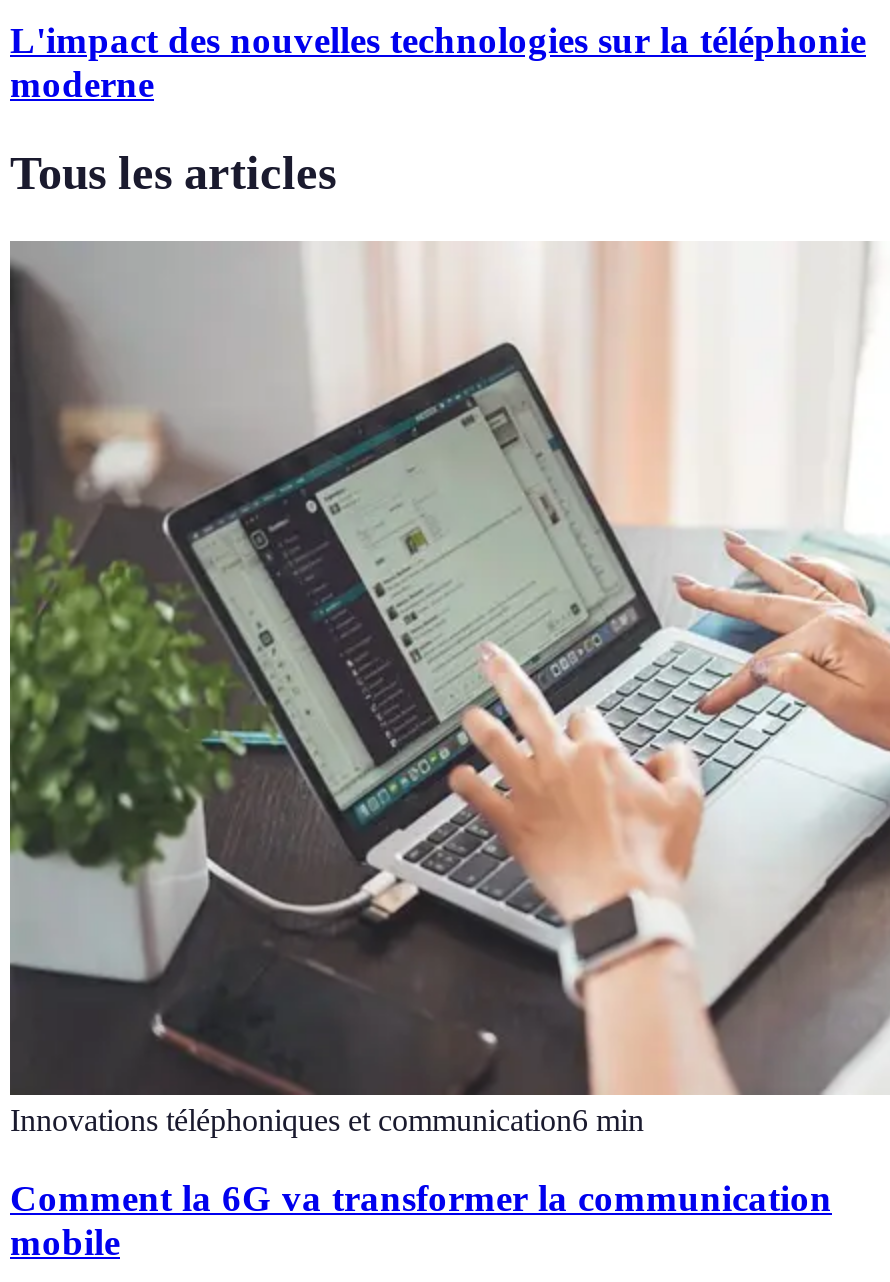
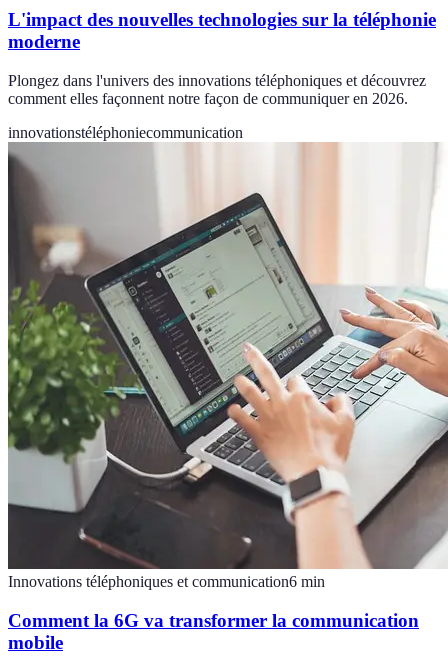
- Tous les articles
+ Plongez dans l'univers des innovations téléphoniques et découvrez
+ comment elles façonnent notre façon de communiquer en 2026.
+ innovationstéléphoniecommunication
